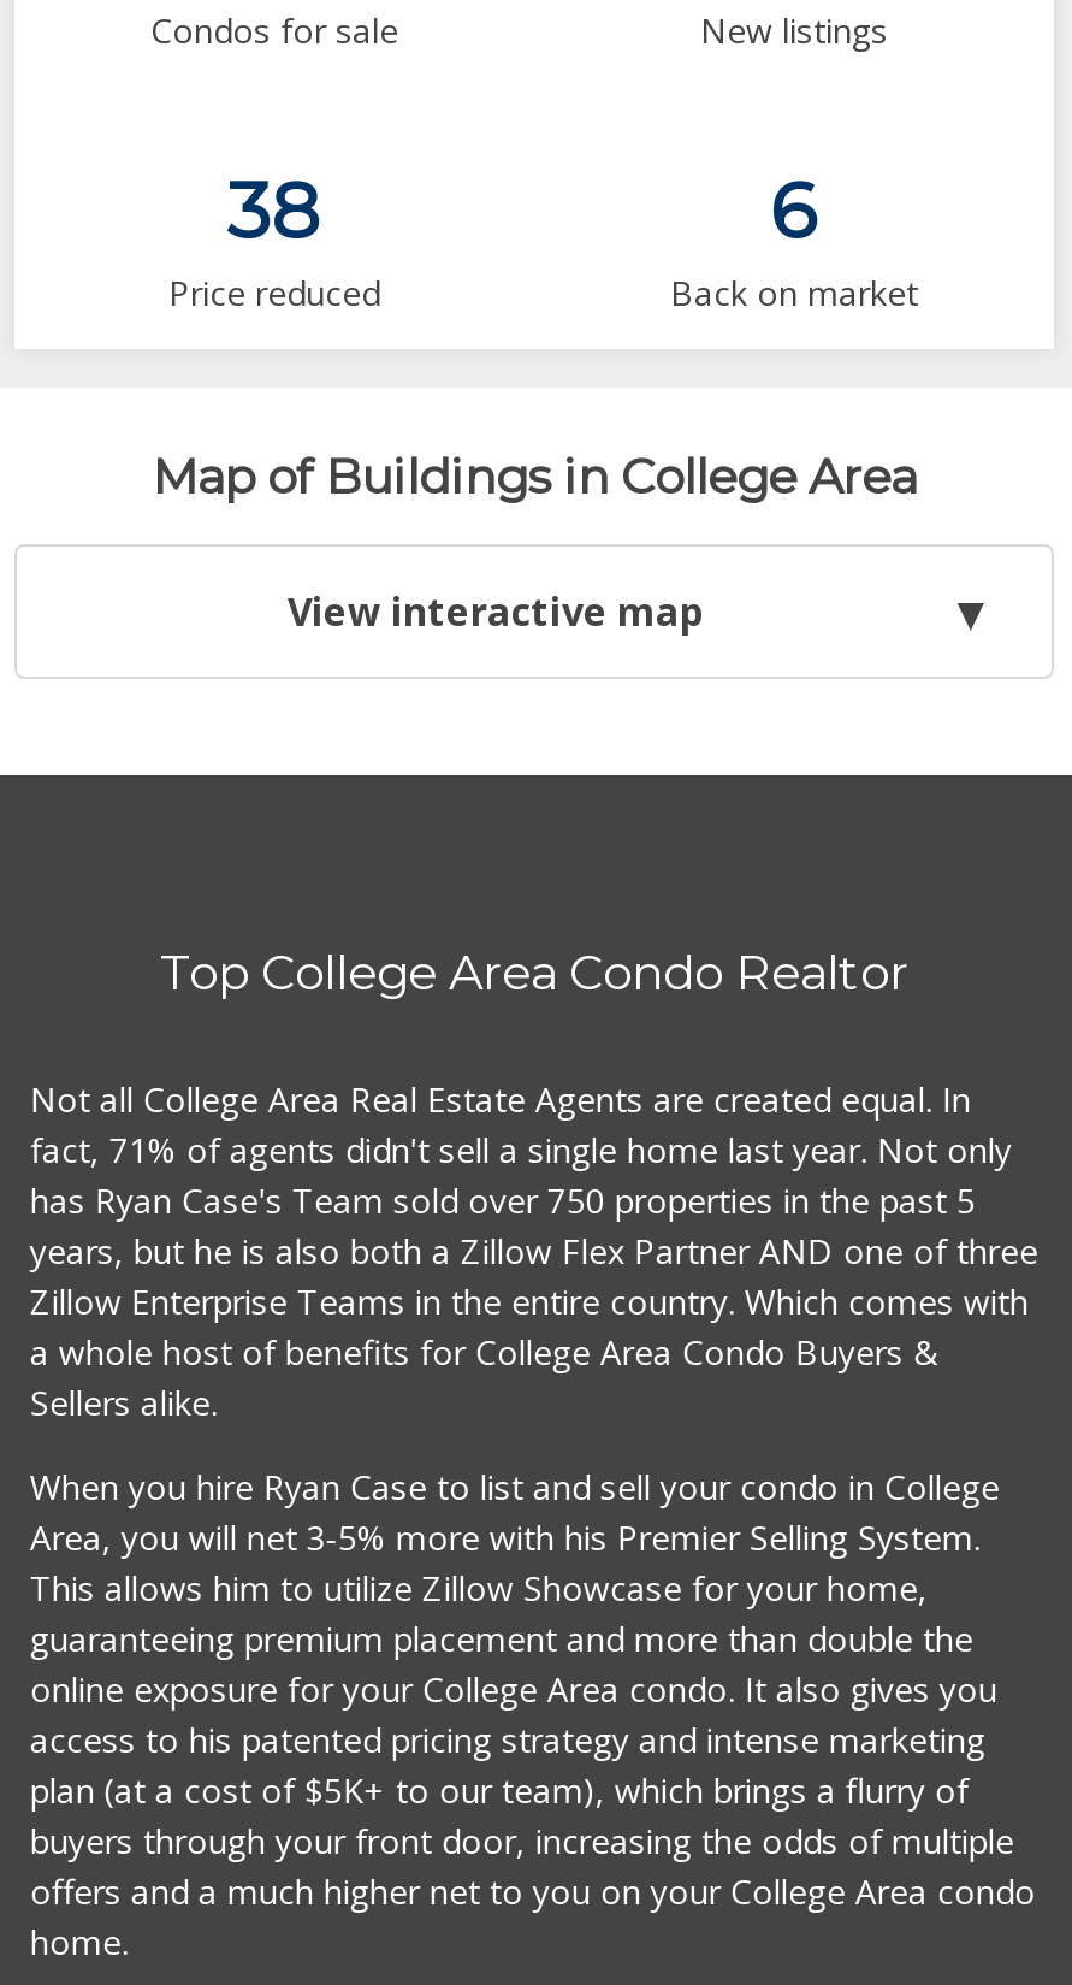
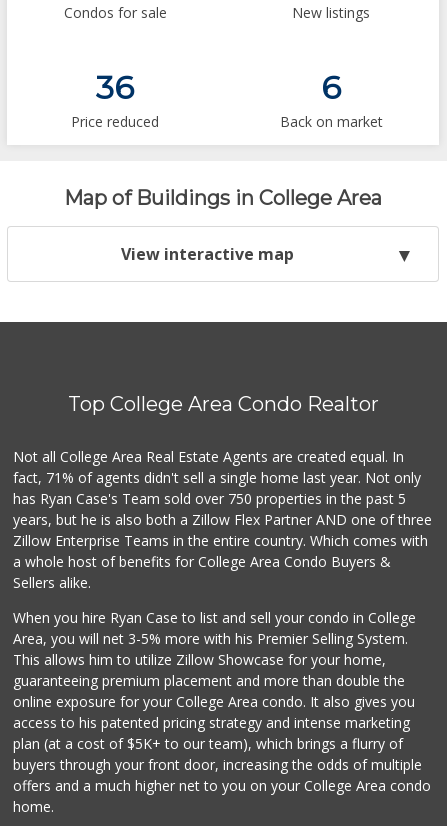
- 38
+ 36
